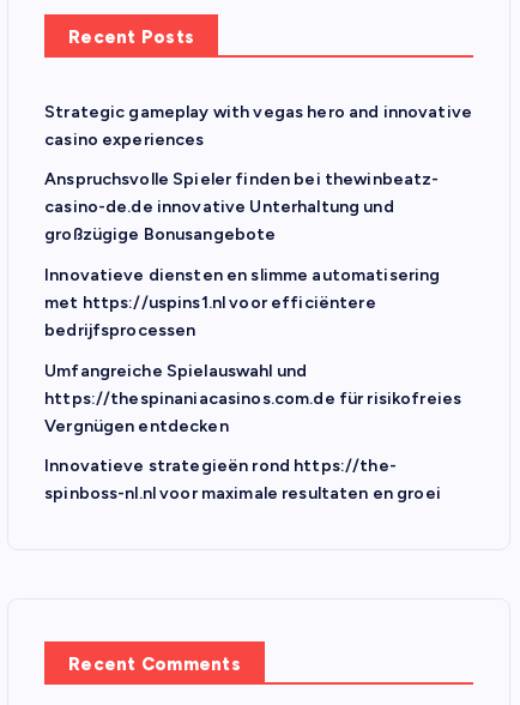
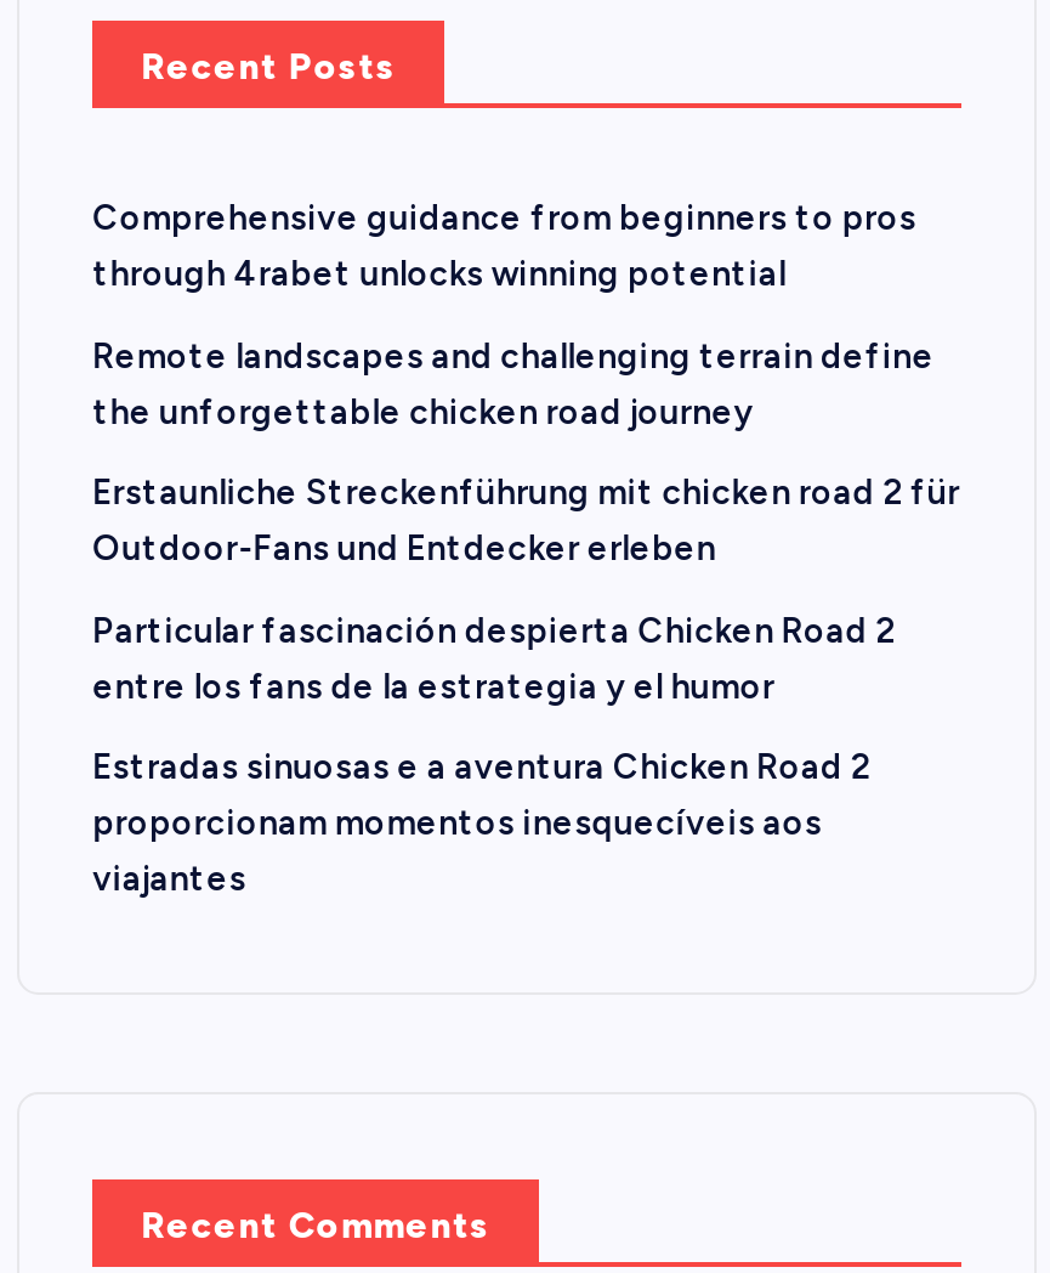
- Strategic gameplay with vegas hero and innovative
- casino experiences
+ Comprehensive guidance from beginners to pros
+ through 4rabet unlocks winning potential

- Anspruchsvolle Spieler finden bei thewinbeatz-
- casino-de.de innovative Unterhaltung und
- großzügige Bonusangebote
+ Remote landscapes and challenging terrain define
+ the unforgettable chicken road journey

- Innovatieve diensten en slimme automatisering
- met https://uspins1.nl voor efficiëntere
- bedrijfsprocessen
+ Erstaunliche Streckenführung mit chicken road 2 für
+ Outdoor-Fans und Entdecker erleben

- Umfangreiche Spielauswahl und
- https://thespinaniacasinos.com.de für risikofreies
- Vergnügen entdecken
+ Particular fascinación despierta Chicken Road 2
+ entre los fans de la estrategia y el humor

- Innovatieve strategieën rond https://the-
- spinboss-nl.nl voor maximale resultaten en groei
+ Estradas sinuosas e a aventura Chicken Road 2
+ proporcionam momentos inesquecíveis aos
+ viajantes
